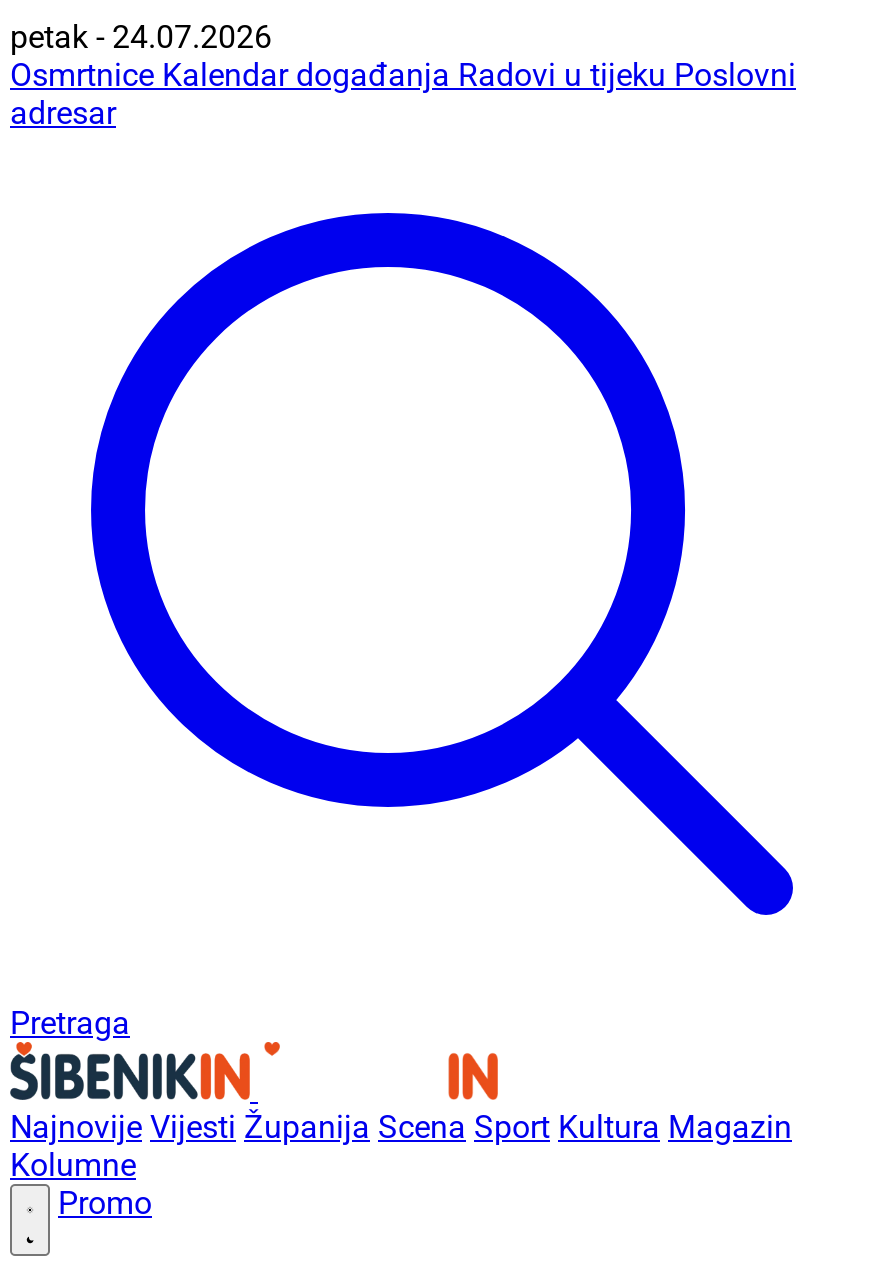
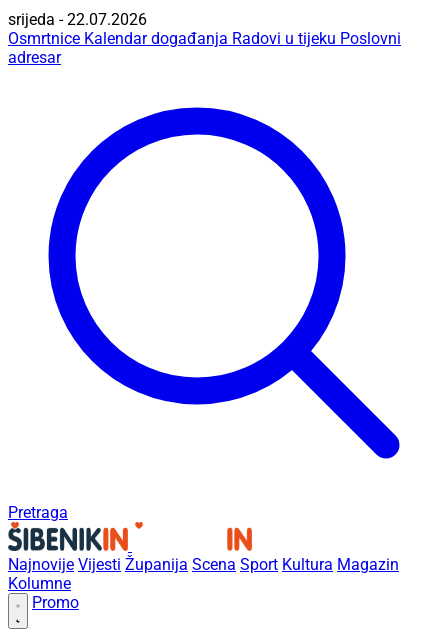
- petak - 24.07.2026
+ srijeda - 22.07.2026
